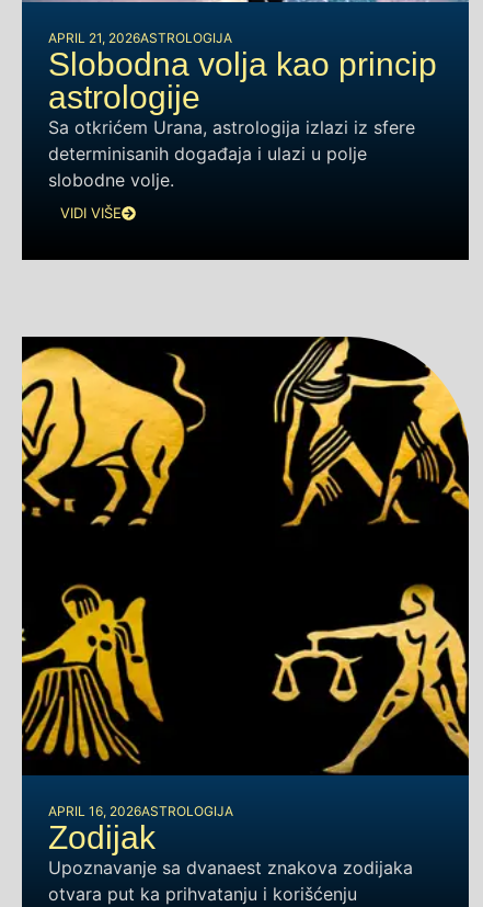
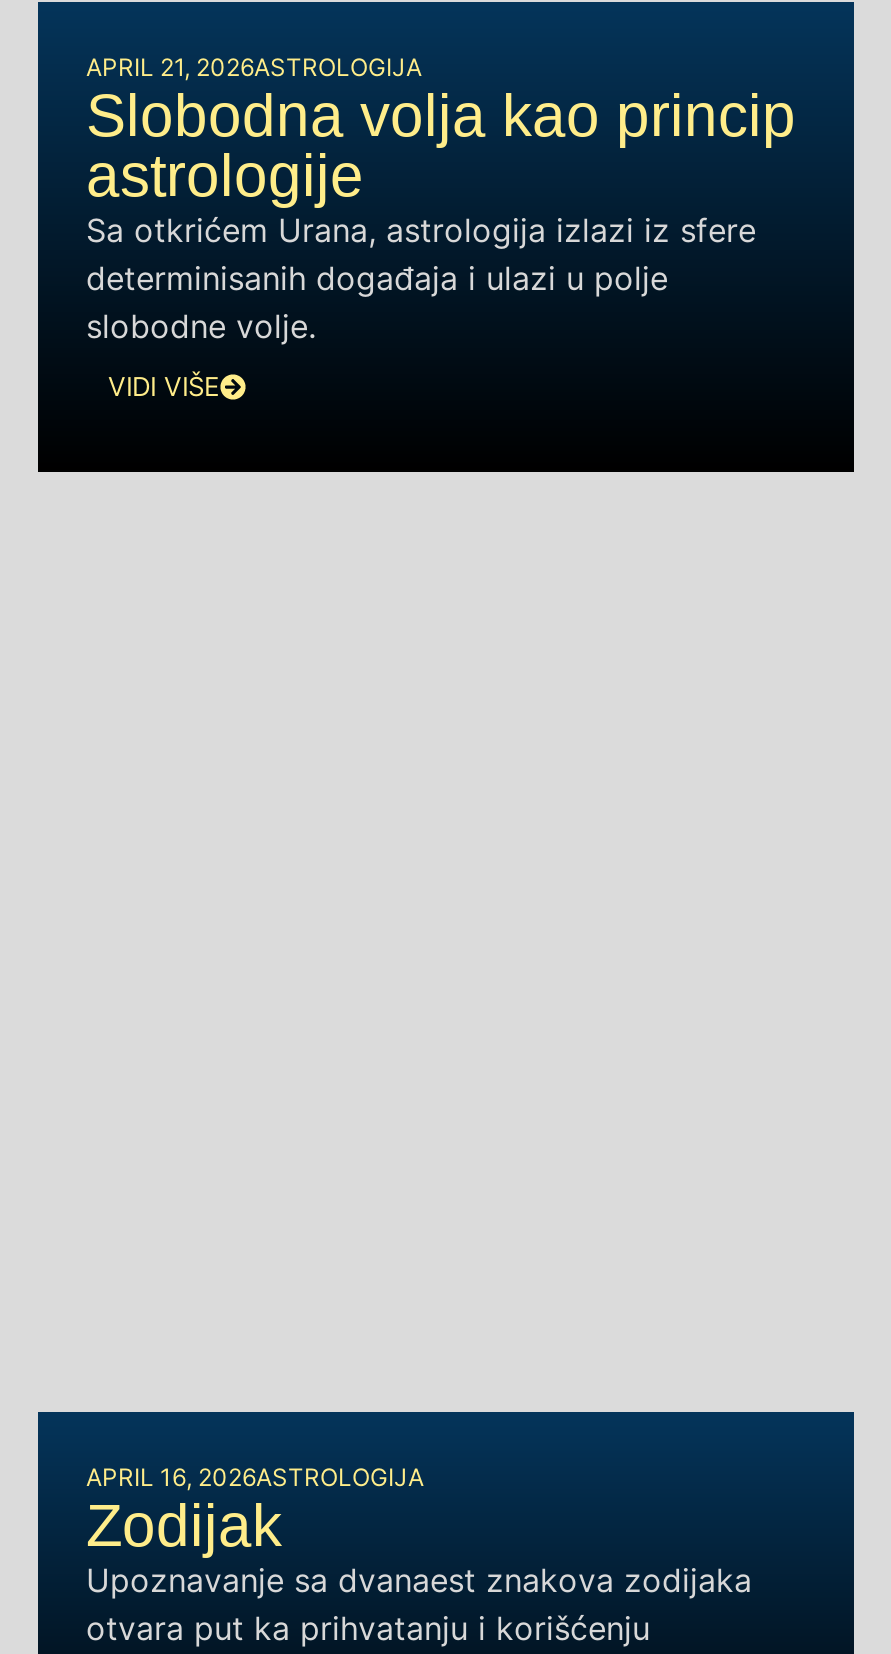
- [image]
